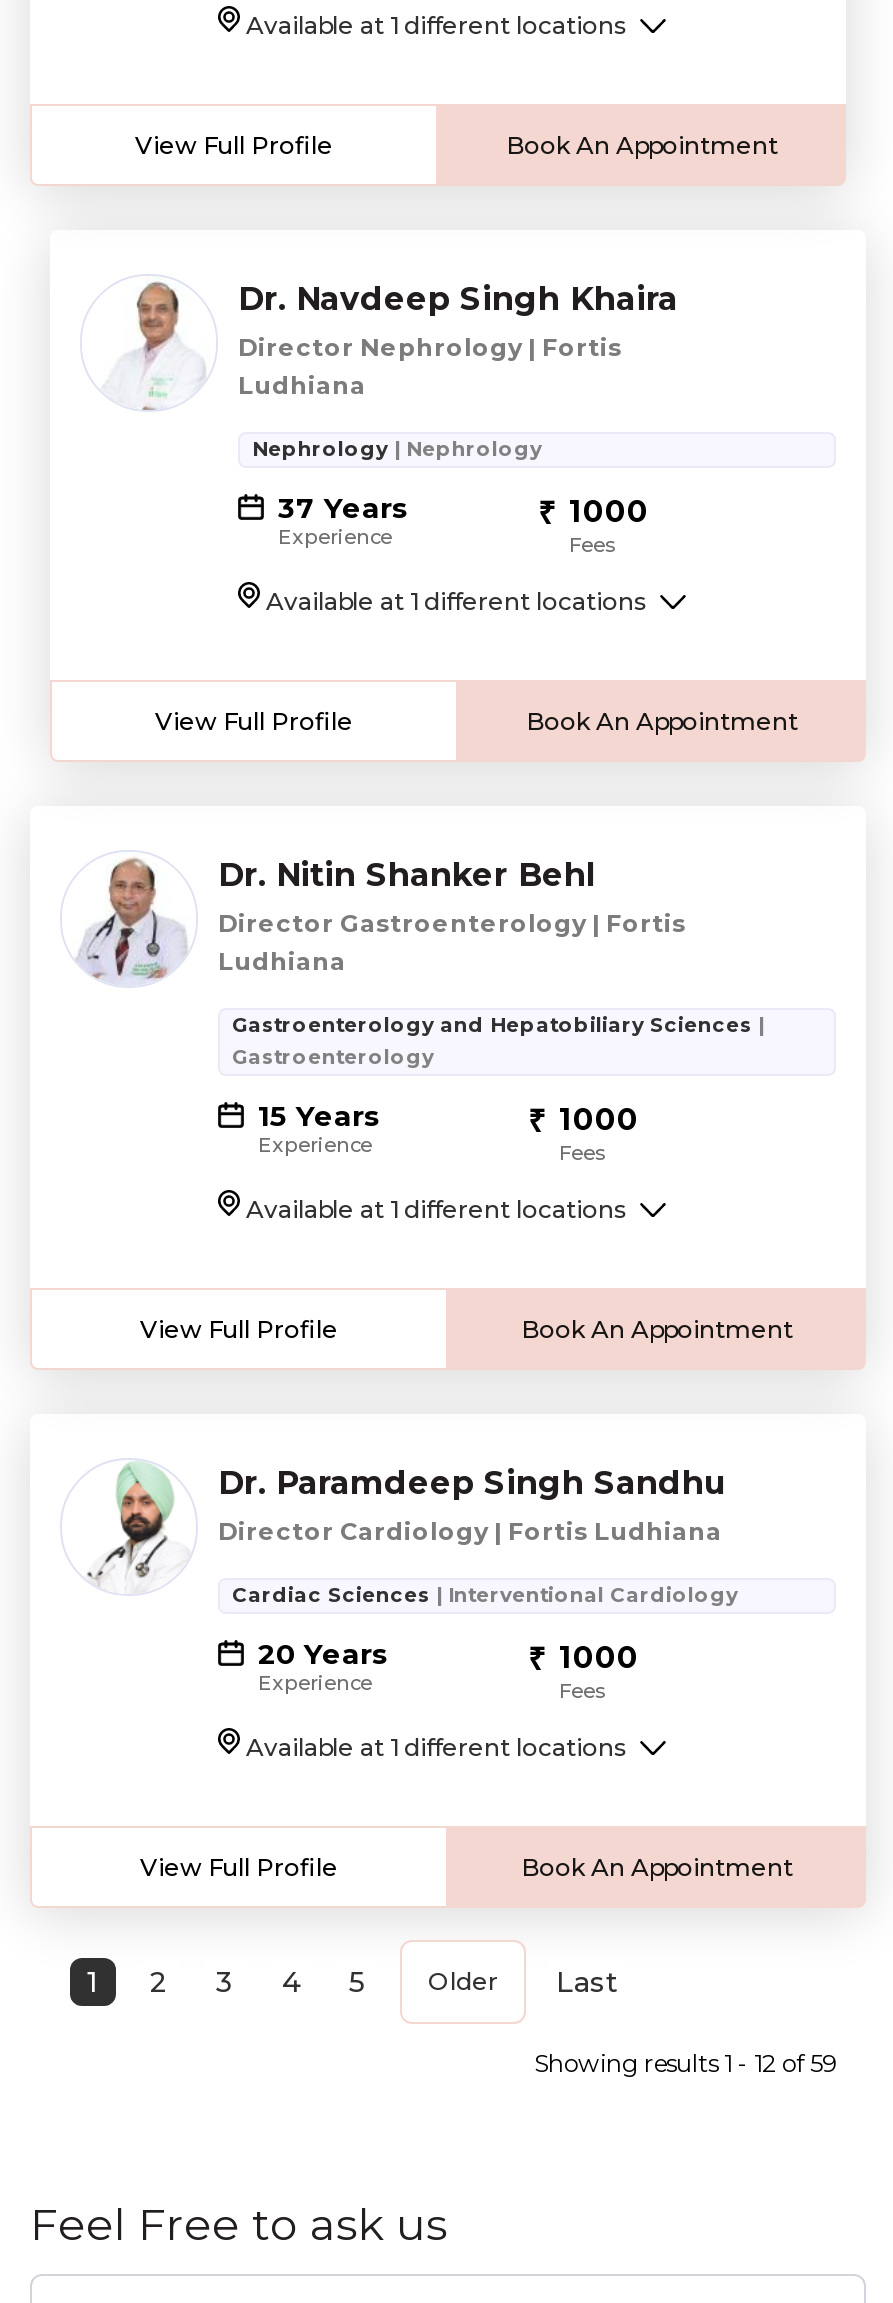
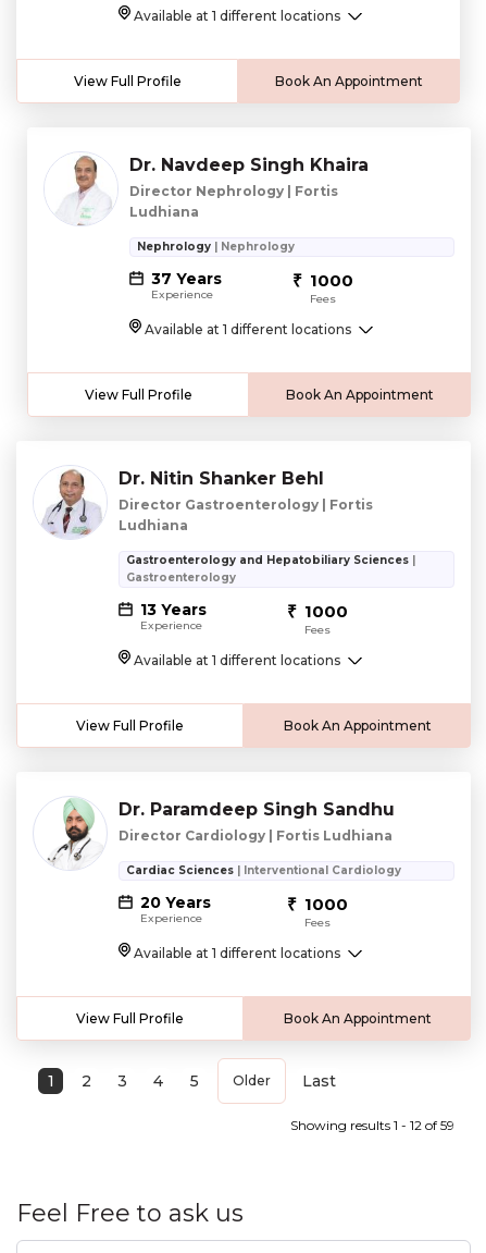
- 15 Years
+ 13 Years
